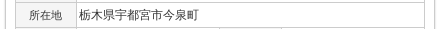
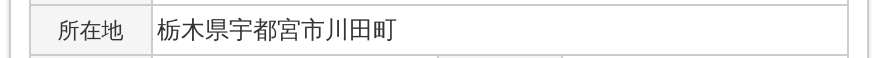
- 栃木県宇都宮市今泉町
+ 栃木県宇都宮市川田町
